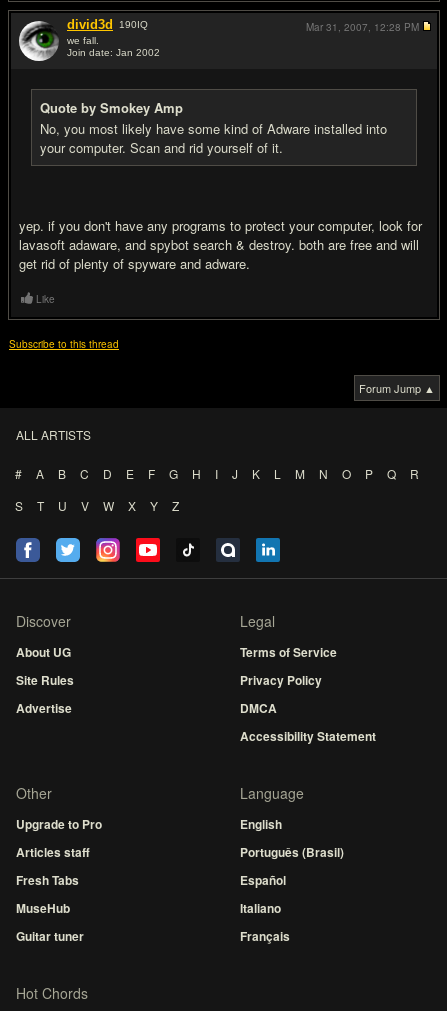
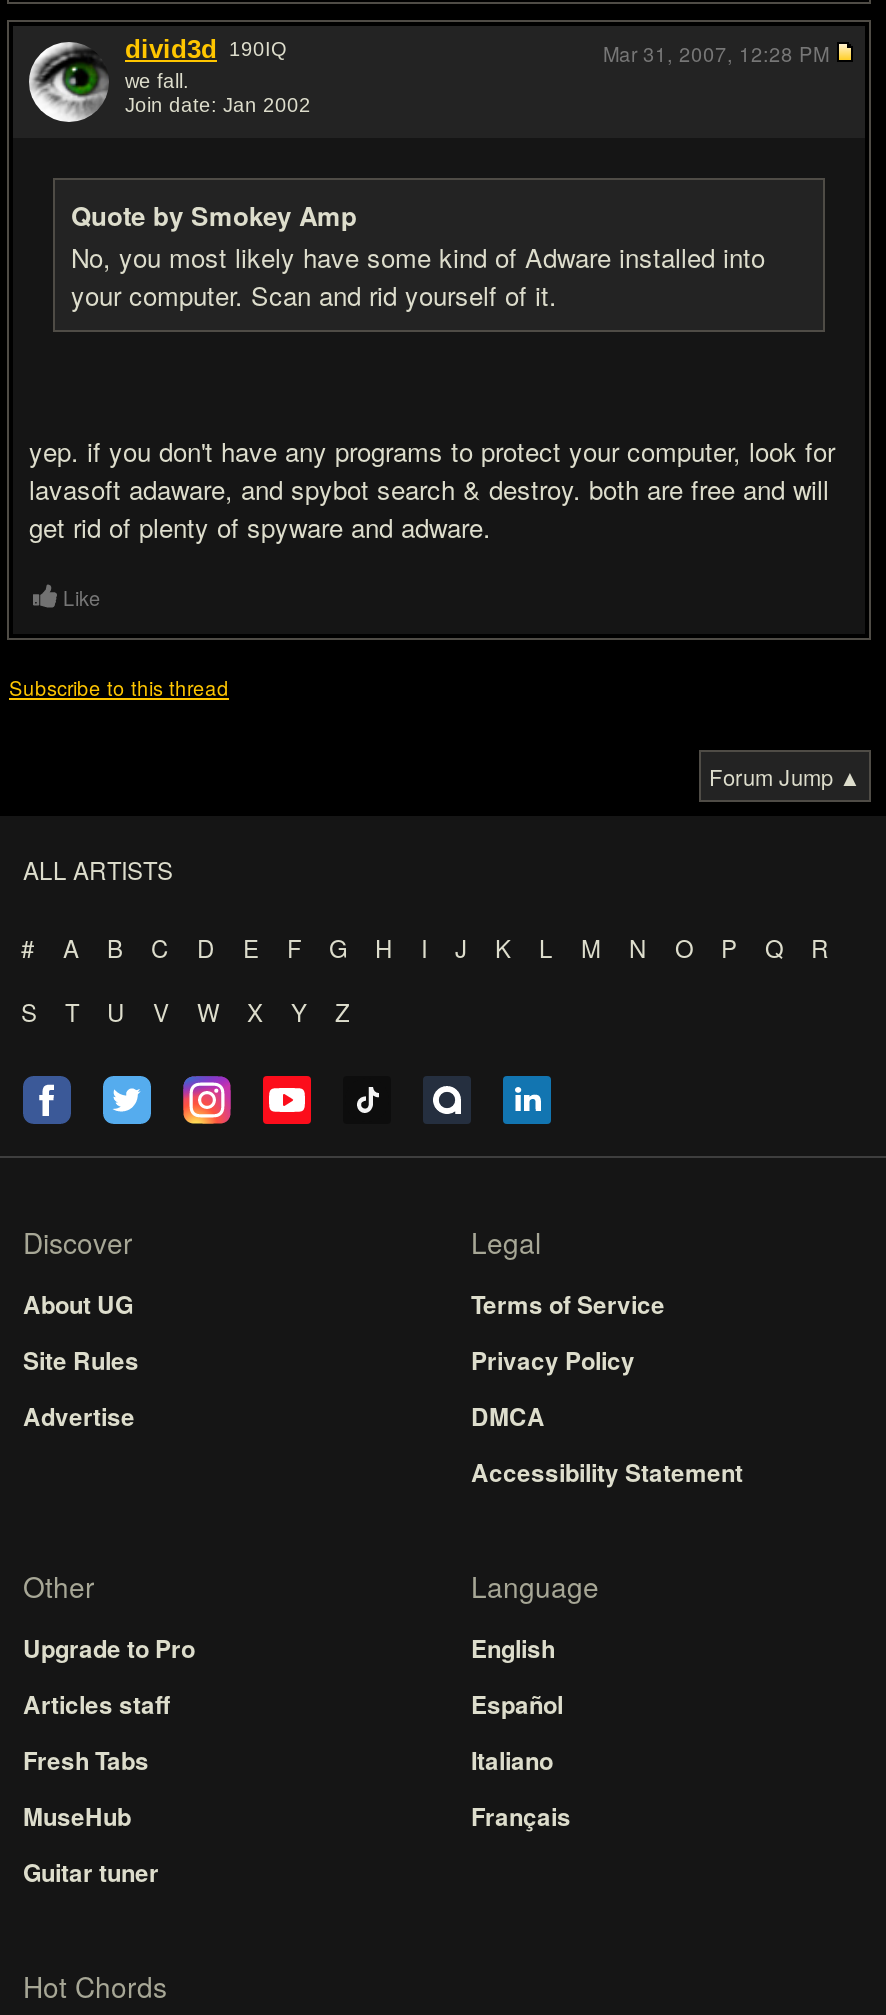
- Português (Brasil)

moved up: Español | Italiano | Français
